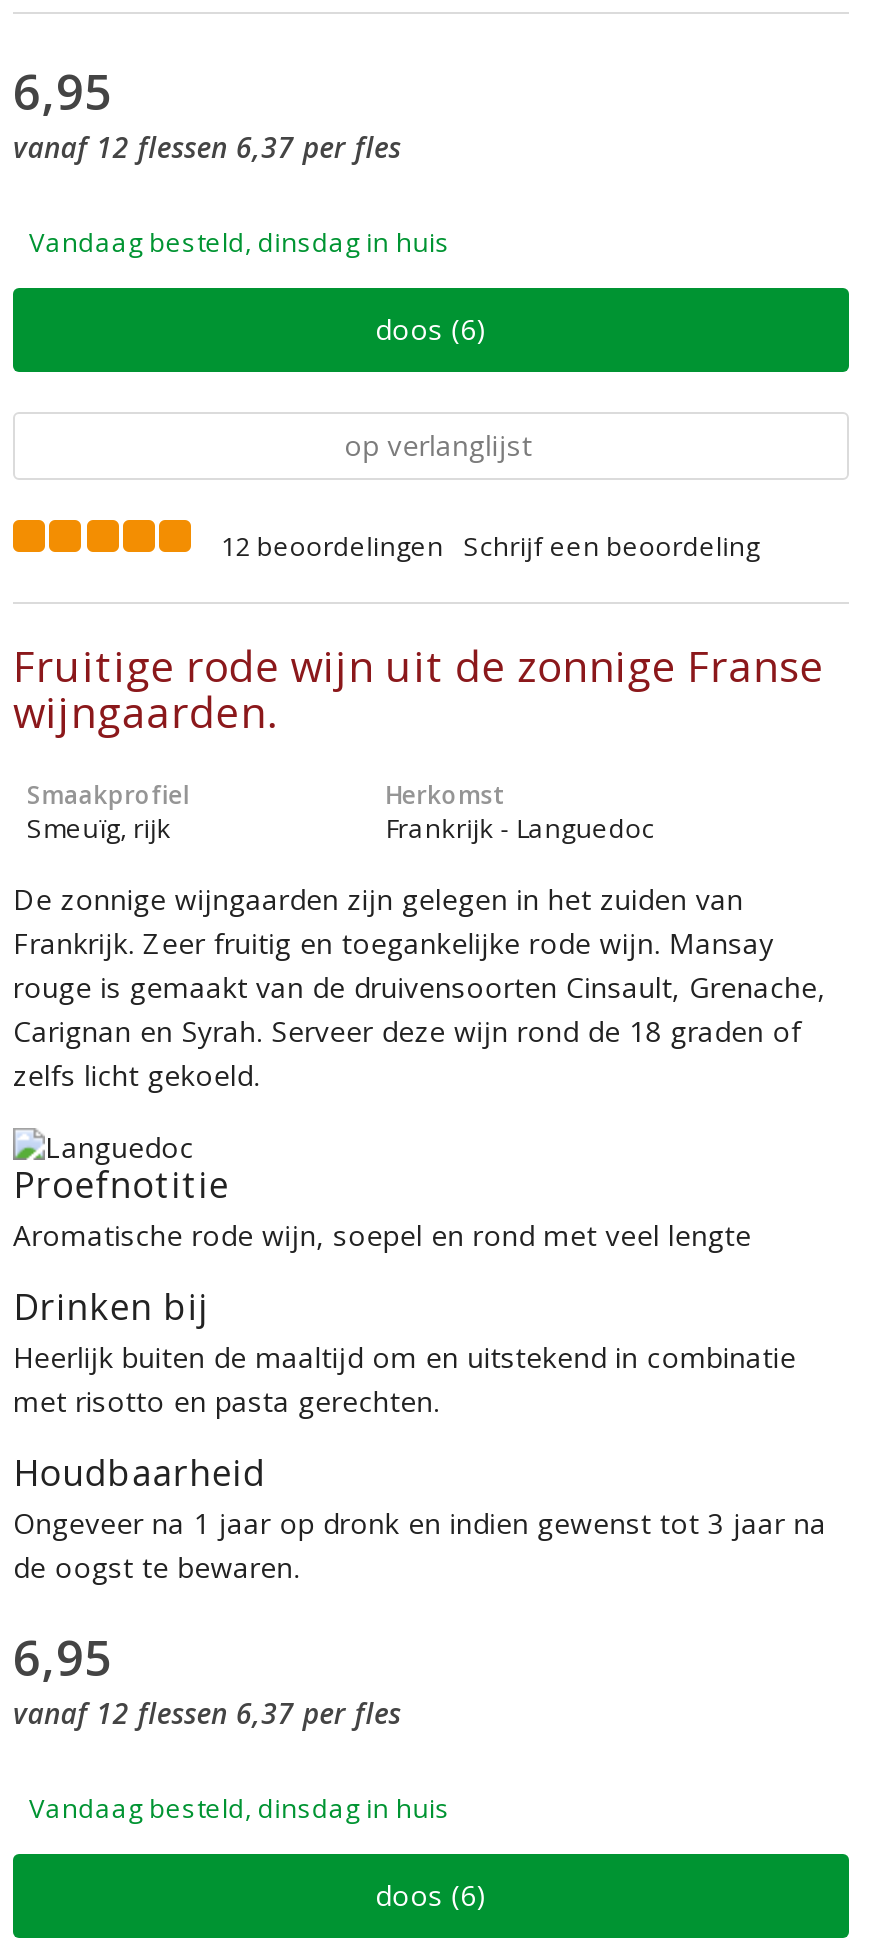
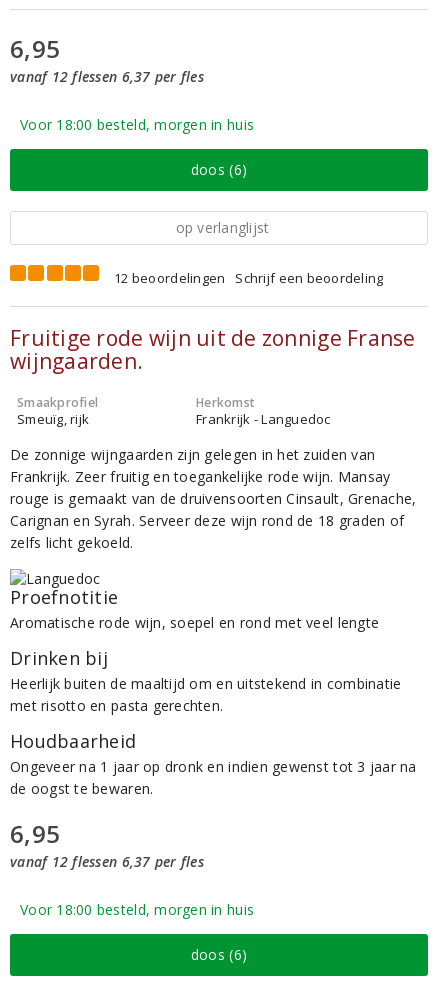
- Vandaag besteld, dinsdag in huis
+ Voor 18:00 besteld, morgen in huis

- Vandaag besteld, dinsdag in huis
+ Voor 18:00 besteld, morgen in huis
